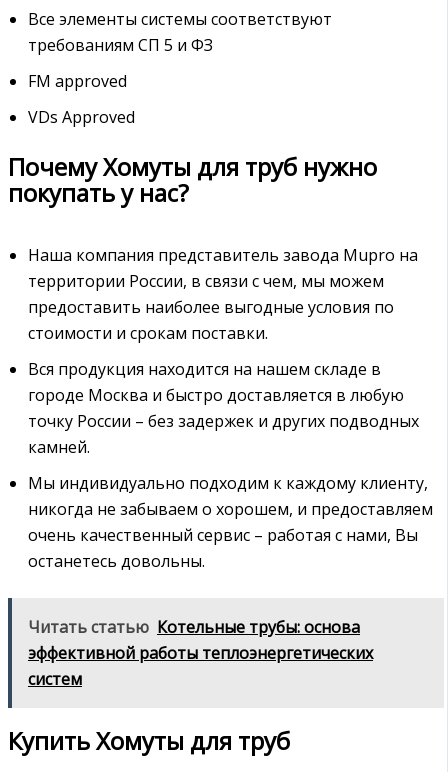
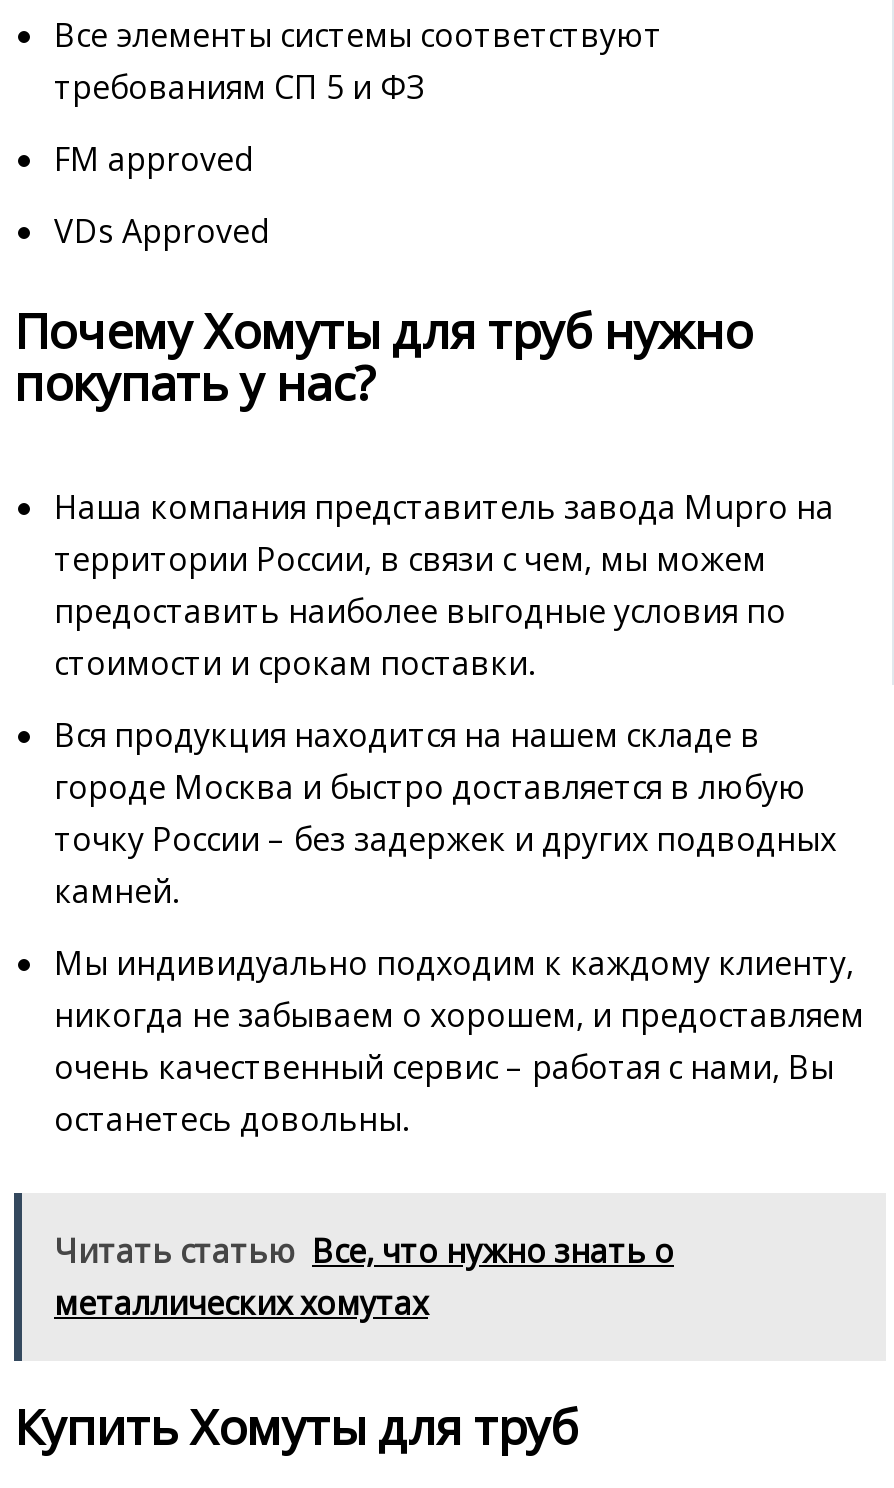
- Читать статью Котельные трубы: основа
- эффективной работы теплоэнергетических
- систем
+ Читать статью Все, что нужно знать о
+ металлических хомутах
